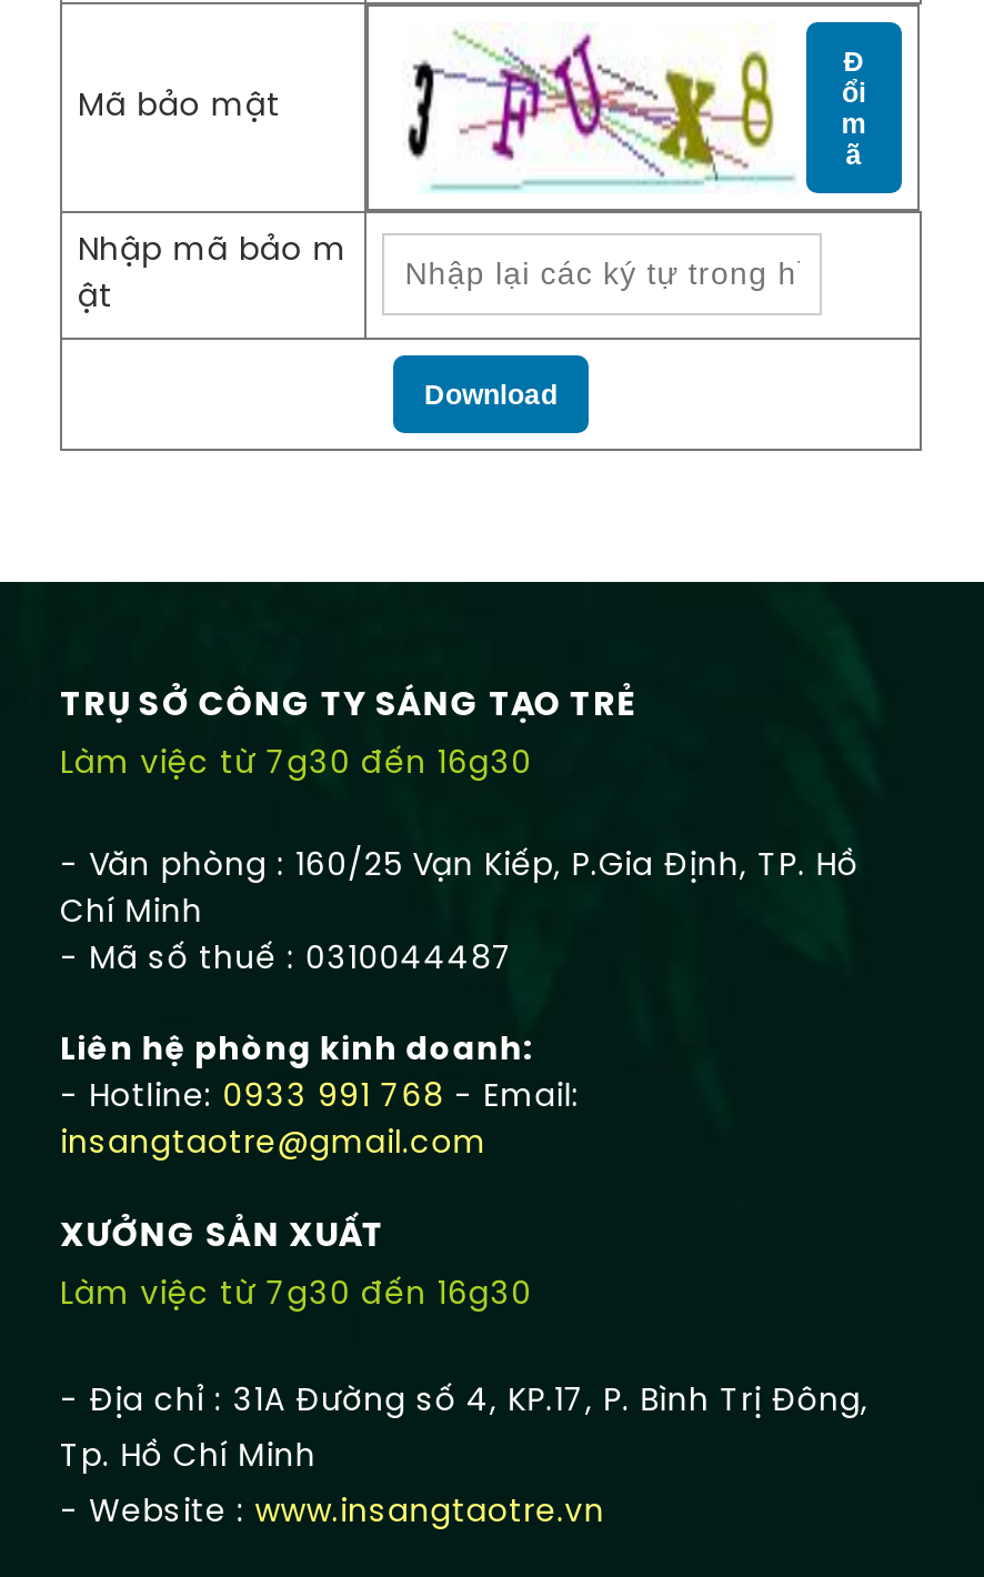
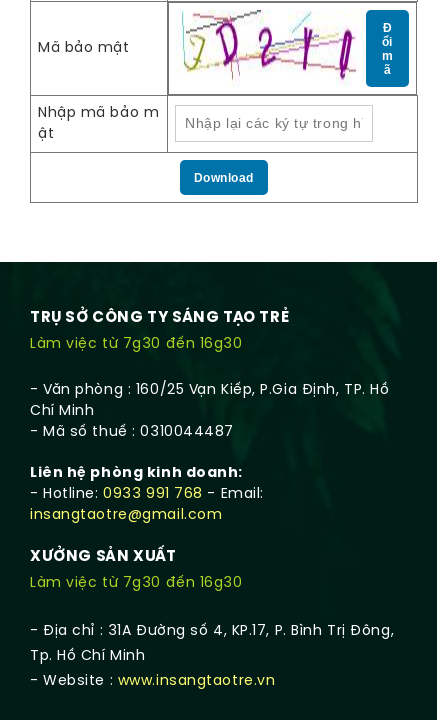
- [image]
+ [image]
